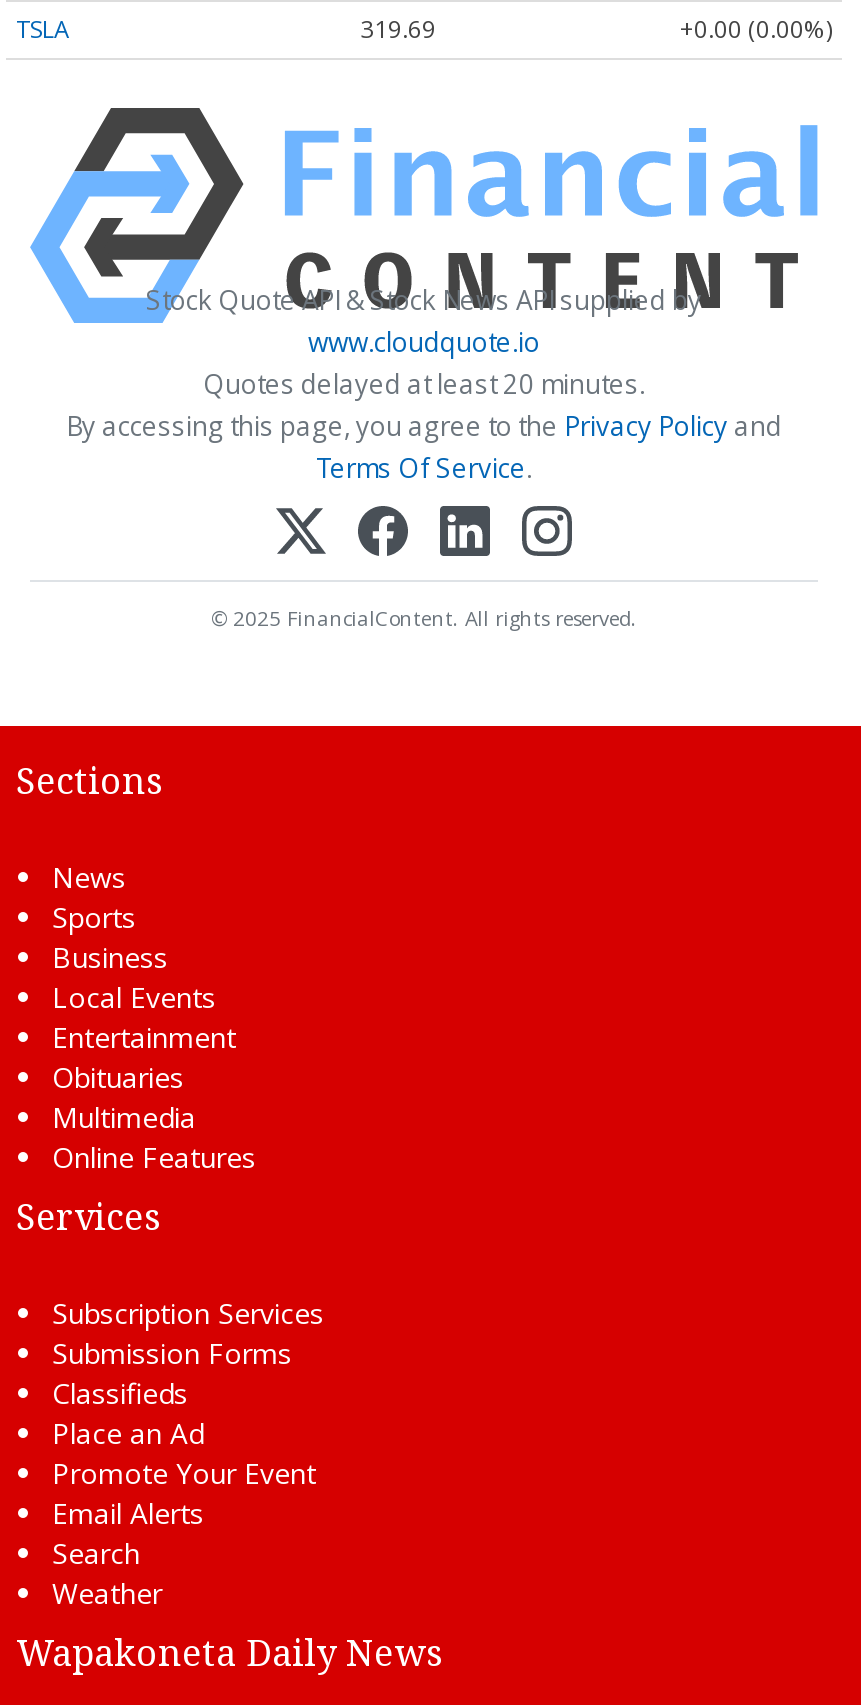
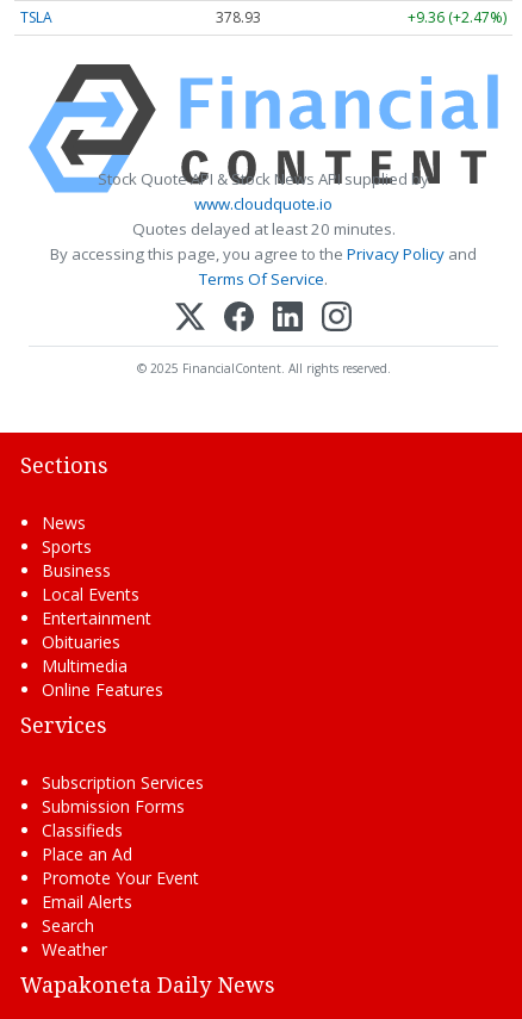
- 319.69
+ 378.93

- +0.00 (0.00%)
+ +9.36 (+2.47%)
